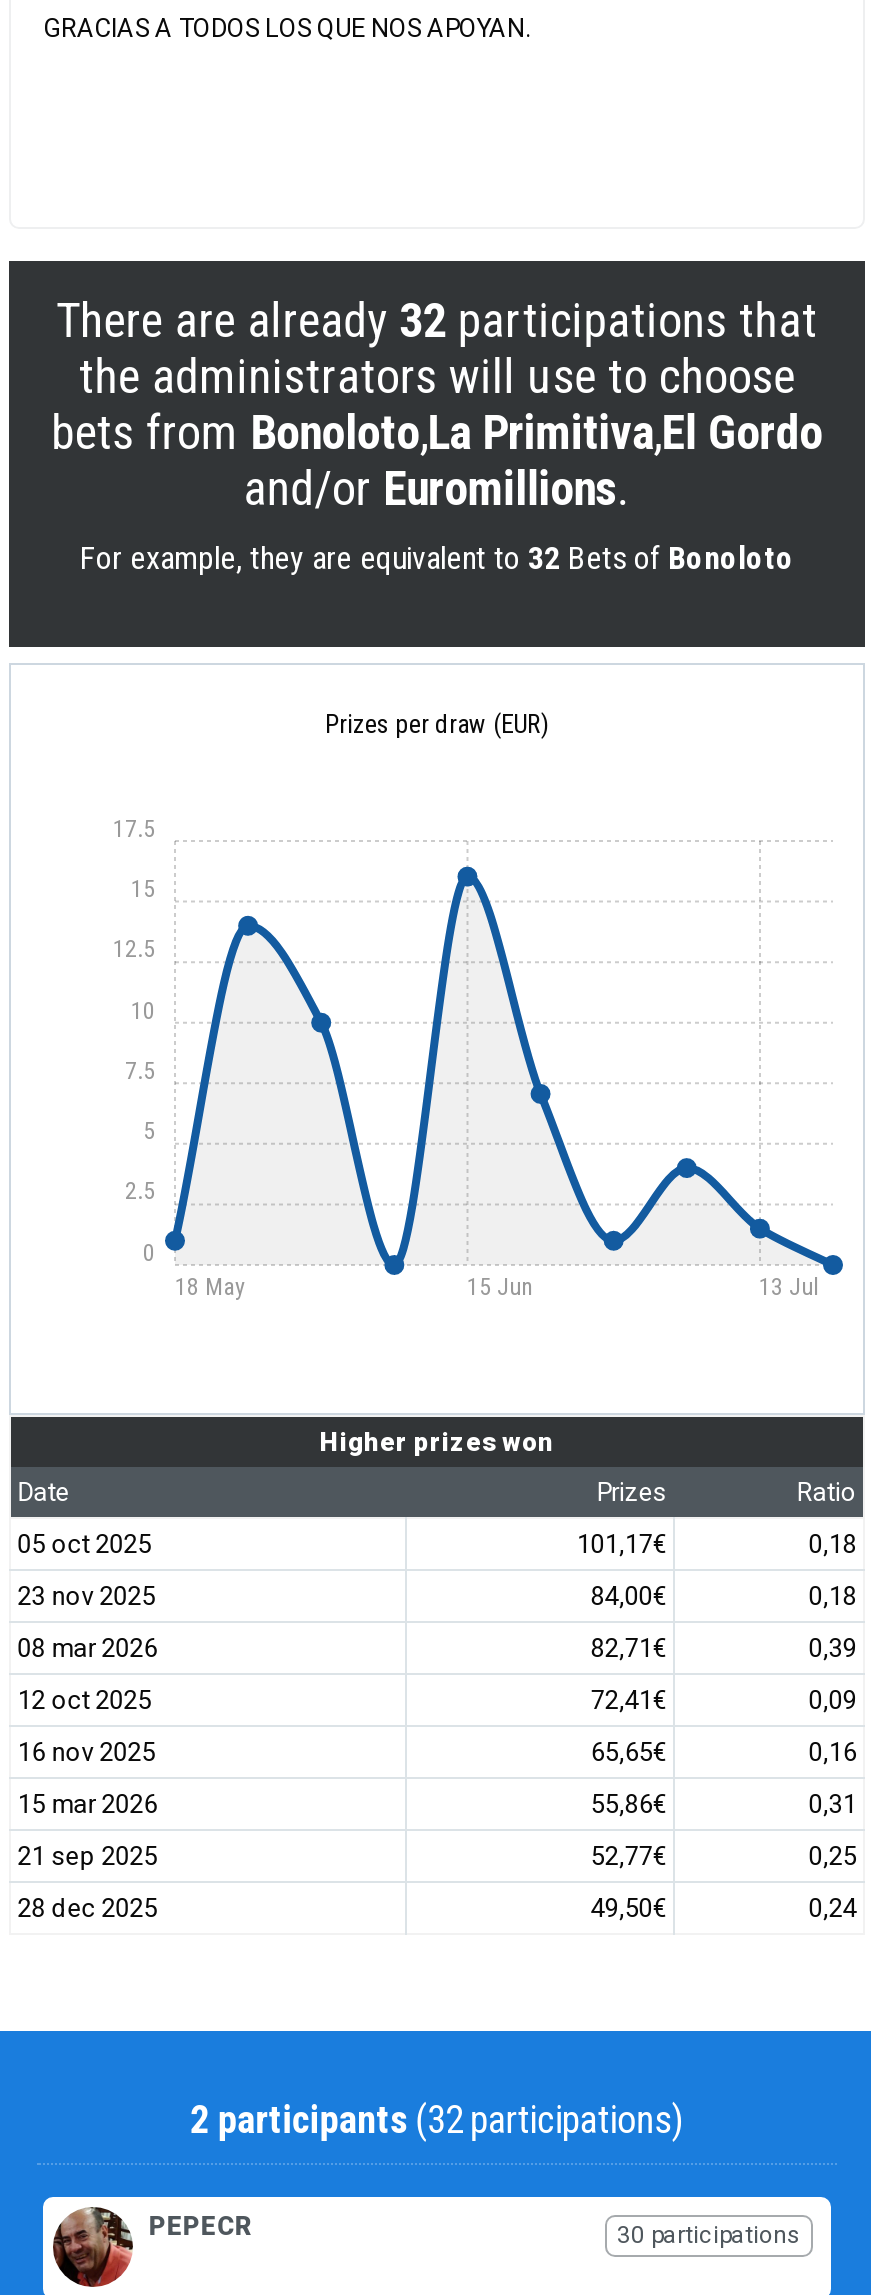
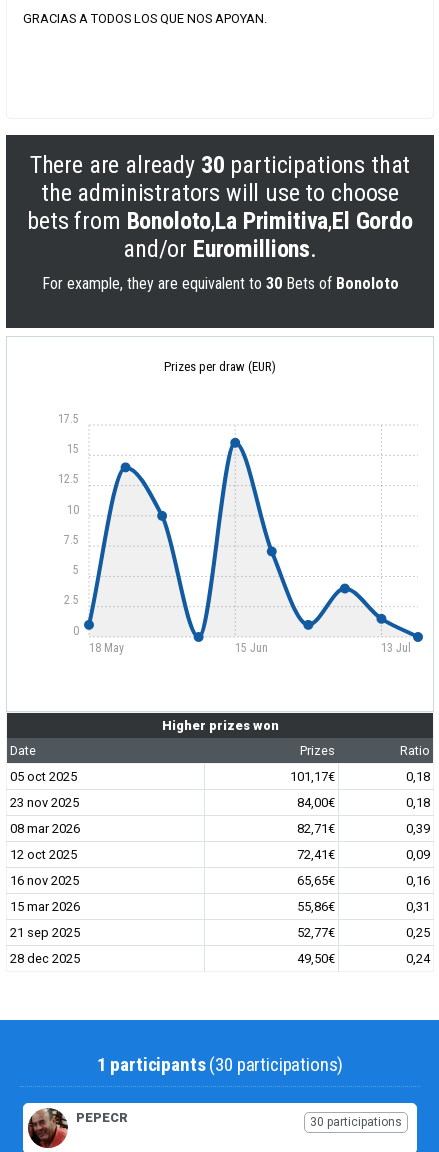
- There are already 32 participations that
+ There are already 30 participations that

- For example, they are equivalent to 32 Bets of Bonoloto
+ For example, they are equivalent to 30 Bets of Bonoloto

- 2 participants (32 participations)
+ 1 participants (30 participations)
